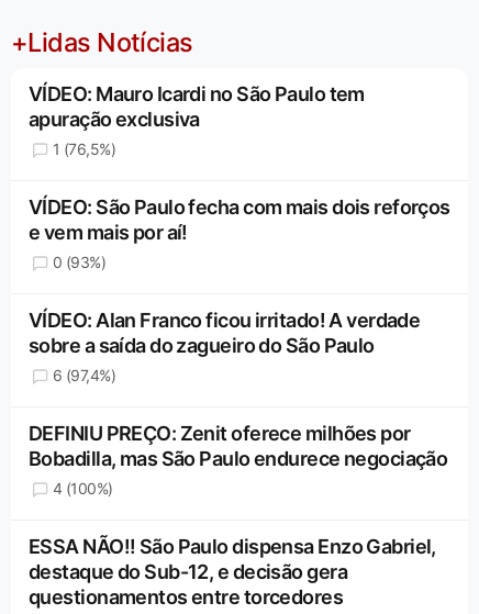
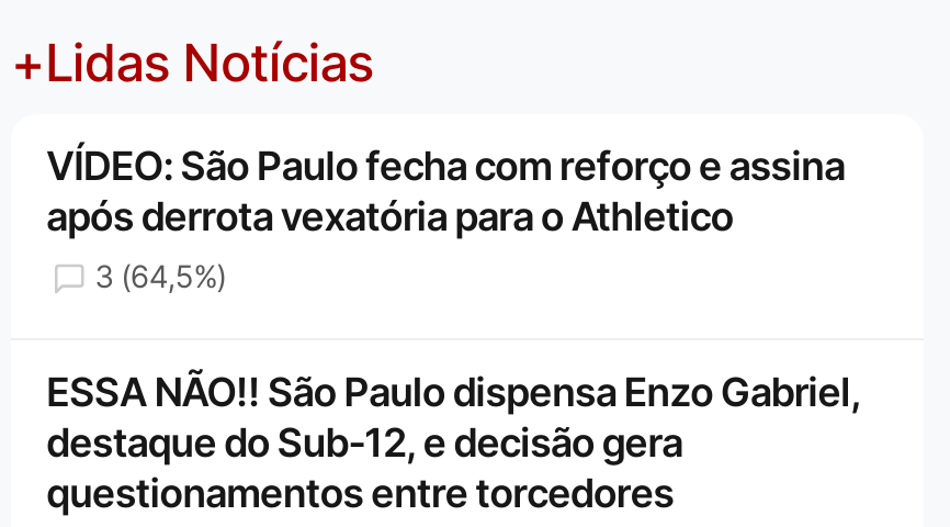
- VÍDEO: Mauro Icardi no São Paulo tem
- apuração exclusiva
- 1 (76,5%)
- VÍDEO: São Paulo fecha com mais dois reforços
- e vem mais por aí!
- 0 (93%)
- VÍDEO: Alan Franco ficou irritado! A verdade
- sobre a saída do zagueiro do São Paulo
- 6 (97,4%)
- DEFINIU PREÇO: Zenit oferece milhões por
- Bobadilla, mas São Paulo endurece negociação
- 4 (100%)
+ VÍDEO: São Paulo fecha com reforço e assina
+ após derrota vexatória para o Athletico
+ 3 (64,5%)
